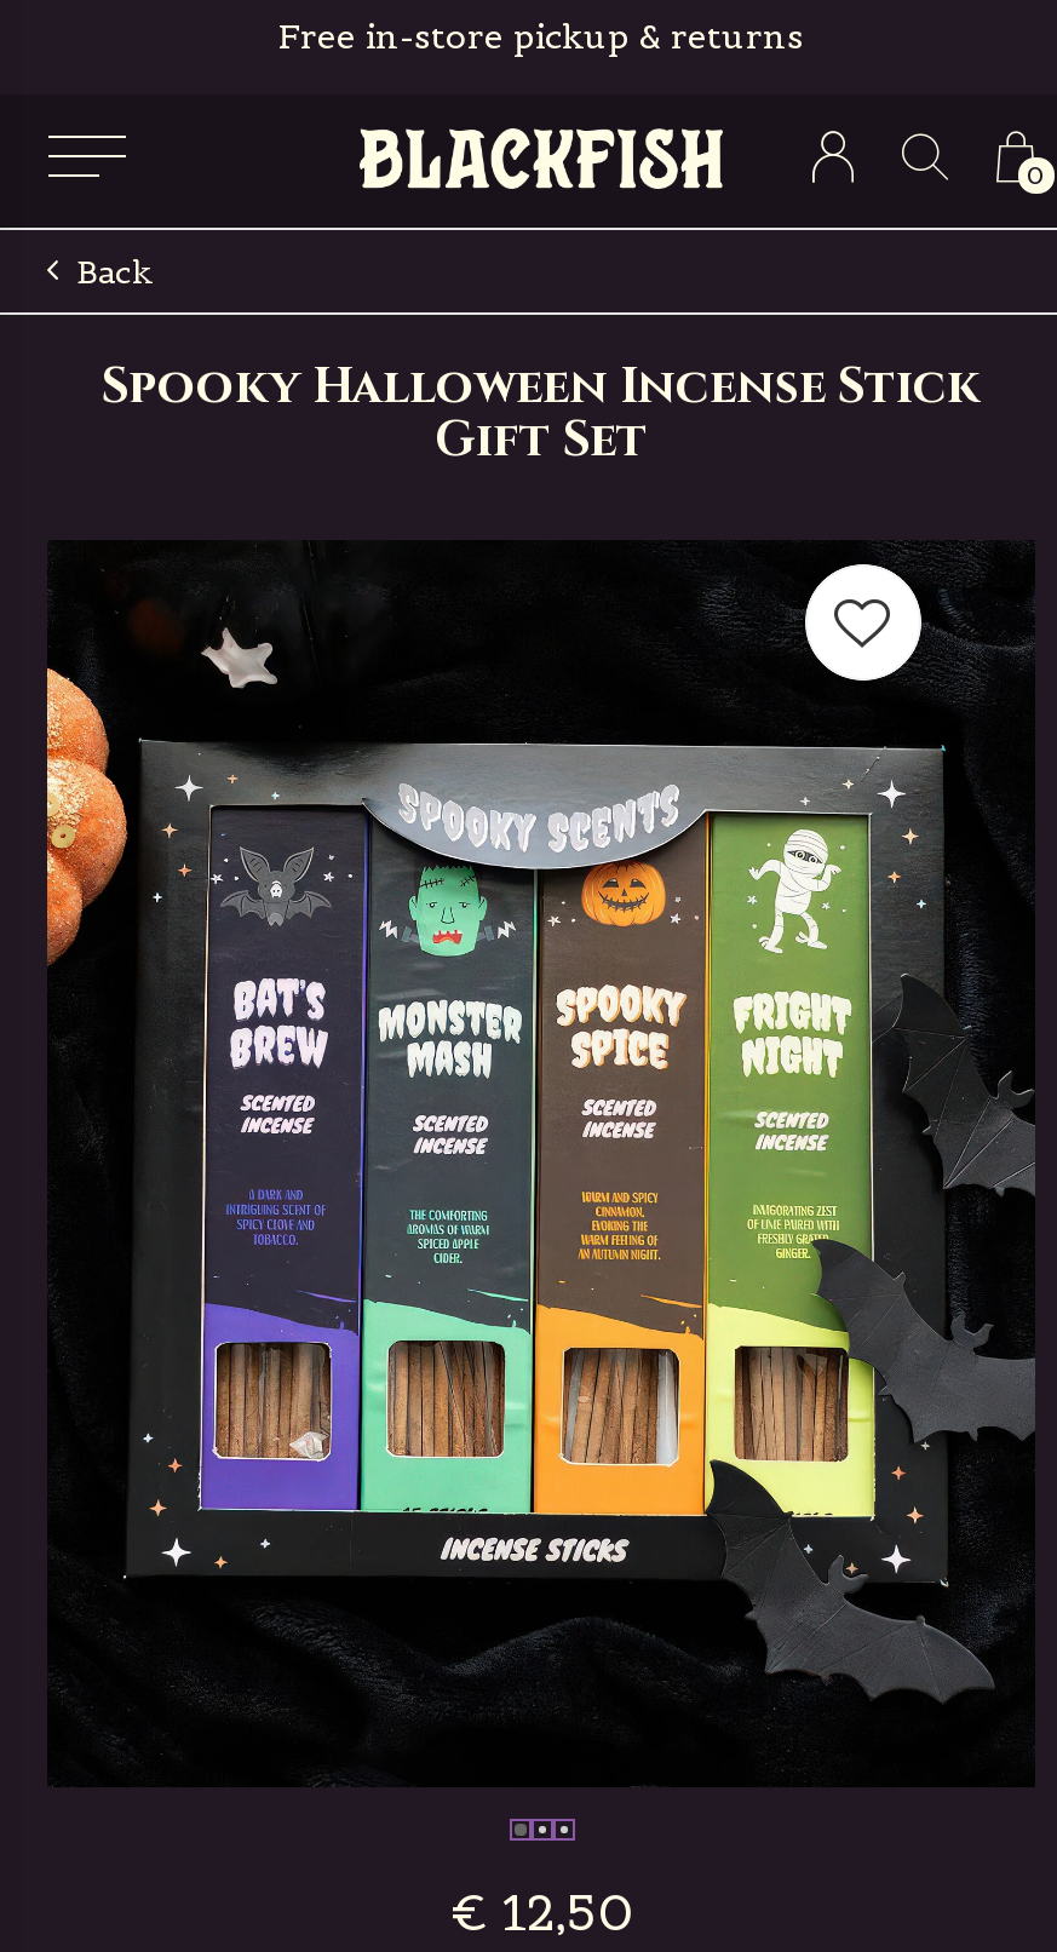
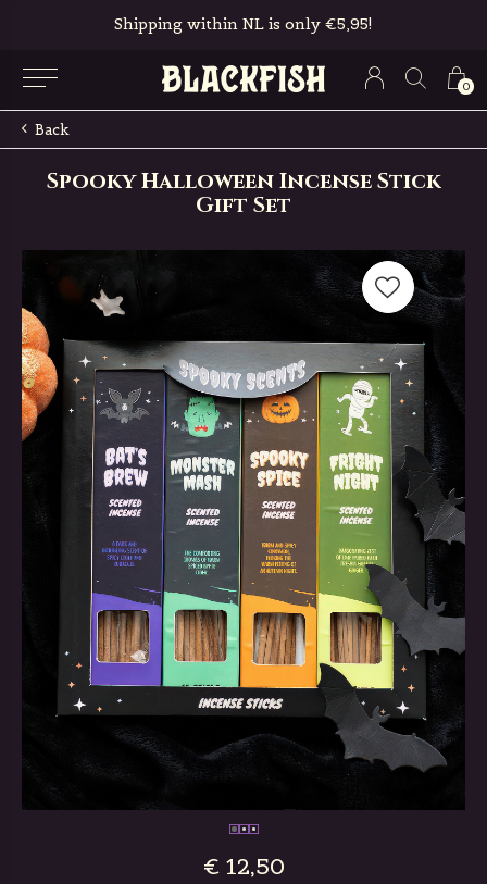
- Free in-store pickup & returns
+ Shipping within NL is only €5,95!
